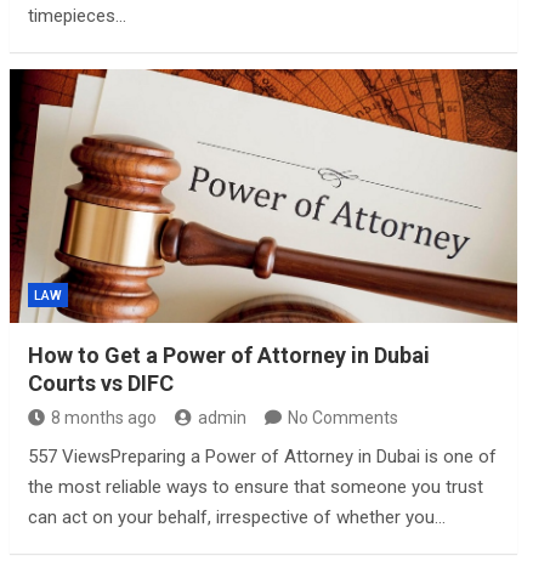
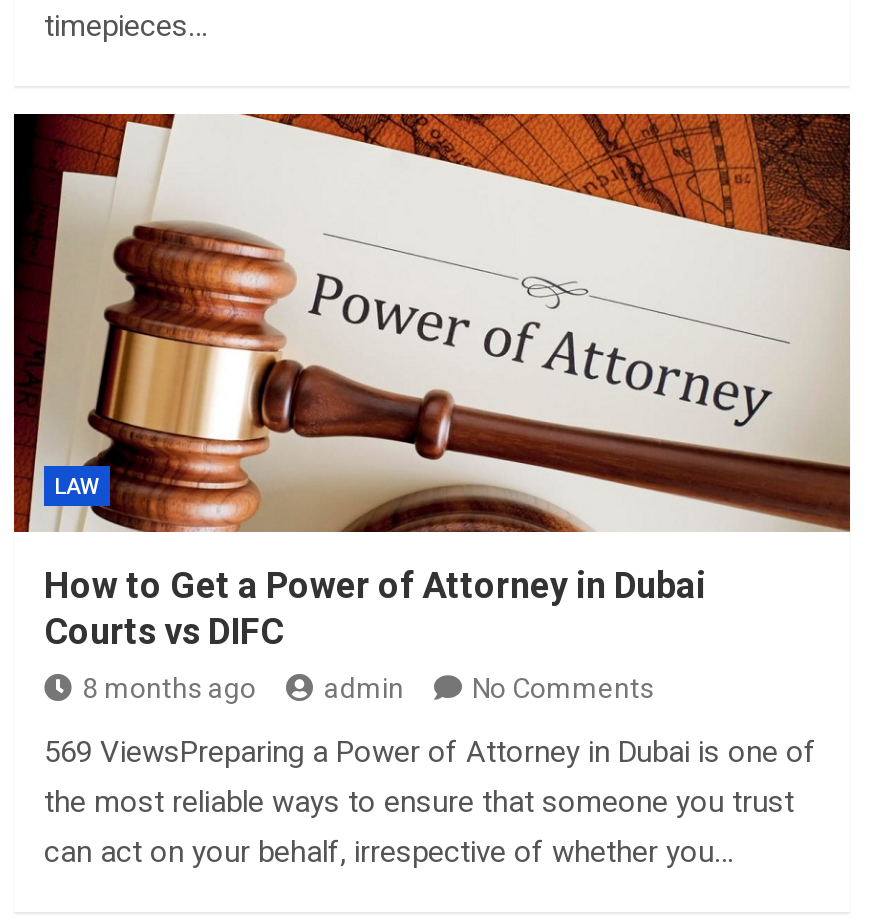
- 557 ViewsPreparing a Power of Attorney in Dubai is one of
+ 569 ViewsPreparing a Power of Attorney in Dubai is one of
